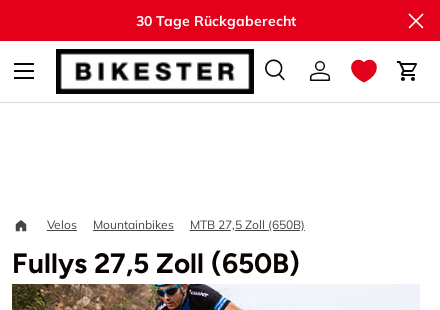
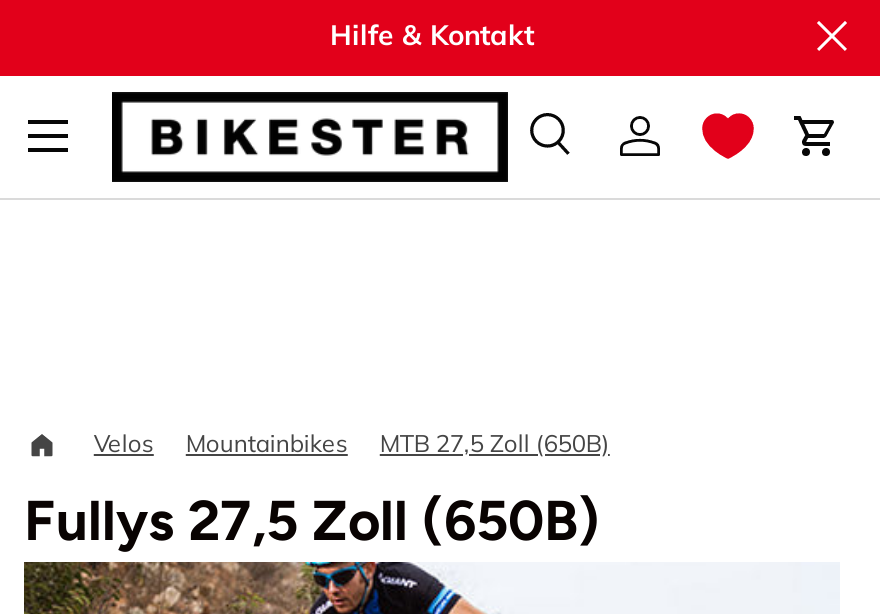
- 30 Tage Rückgaberecht
+ Hilfe & Kontakt
